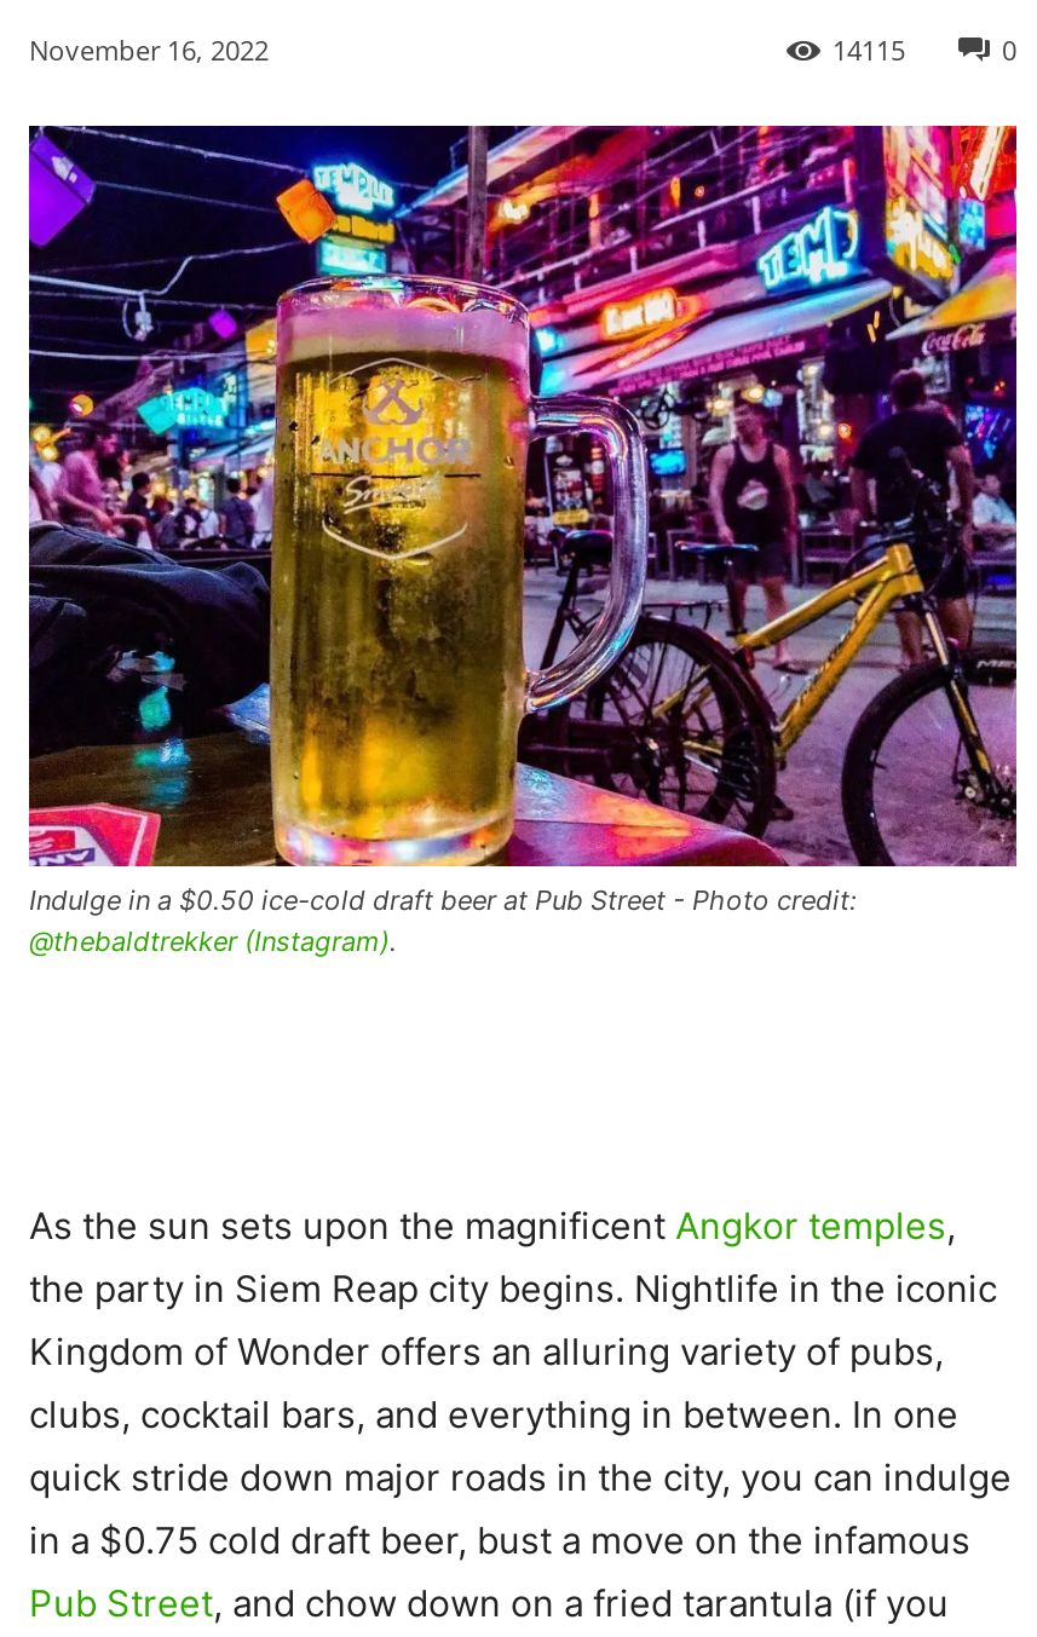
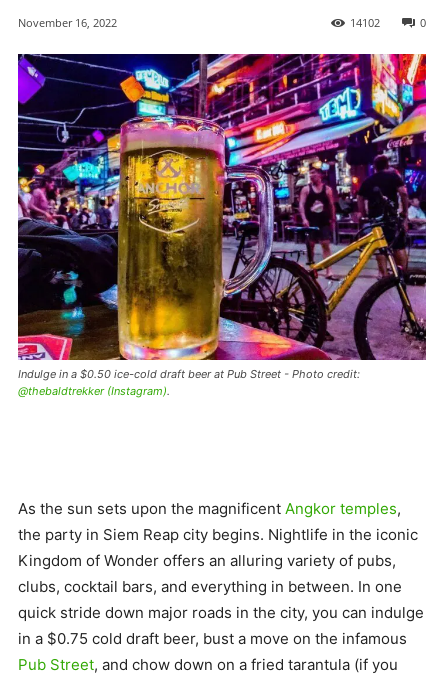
- 14115
+ 14102
